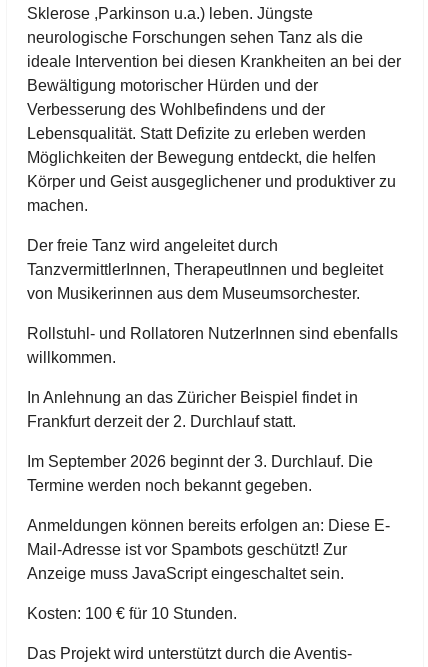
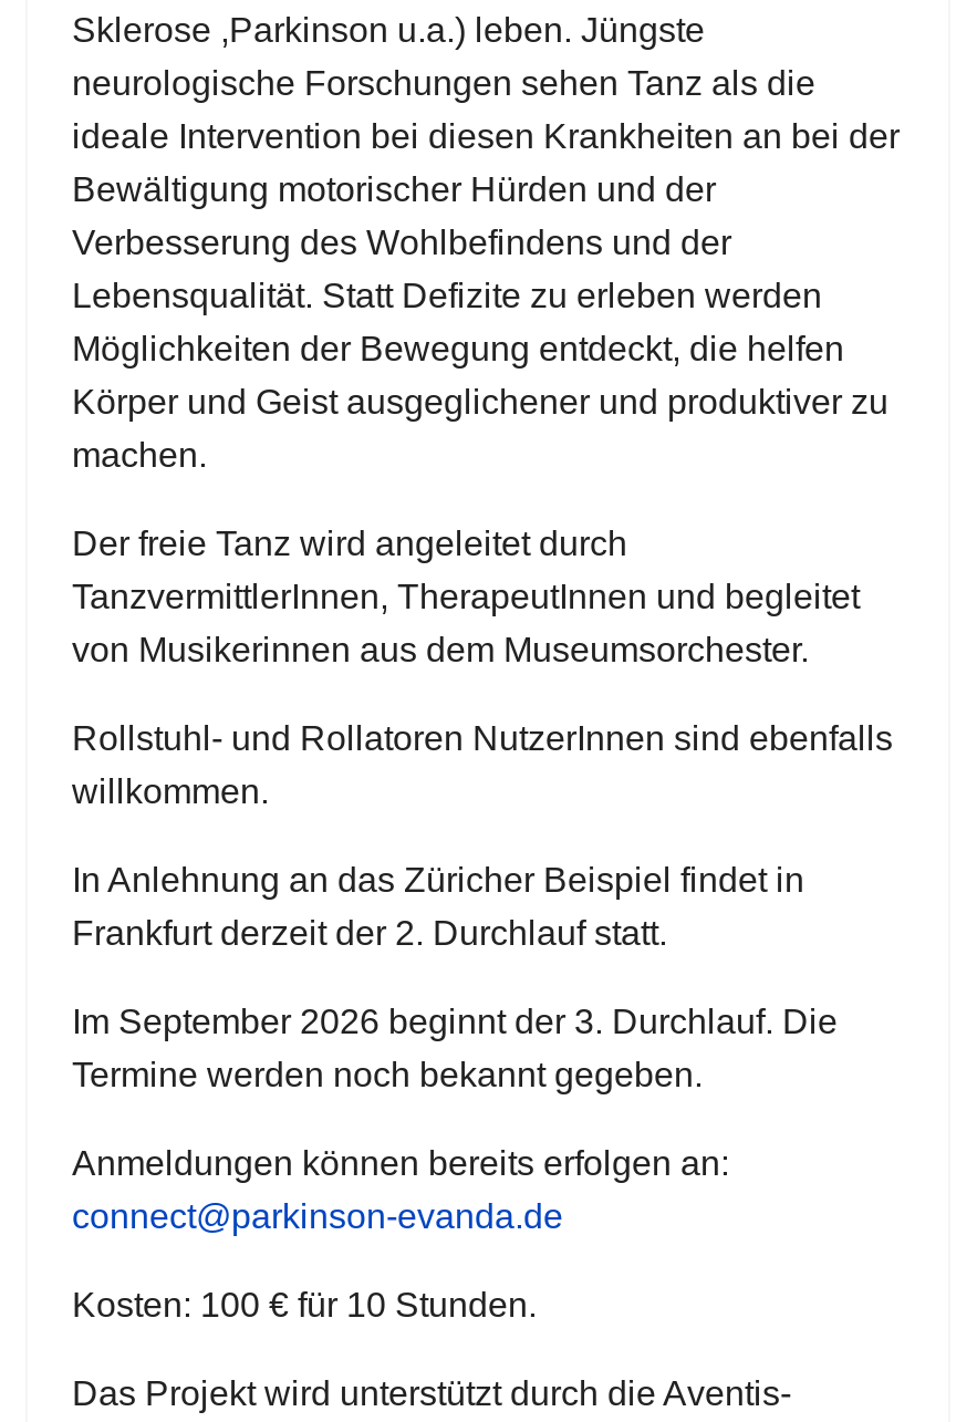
- Anmeldungen können bereits erfolgen an: Diese E-
- Mail-Adresse ist vor Spambots geschützt! Zur
- Anzeige muss JavaScript eingeschaltet sein.
+ Anmeldungen können bereits erfolgen an:
+ connect@parkinson-evanda.de
